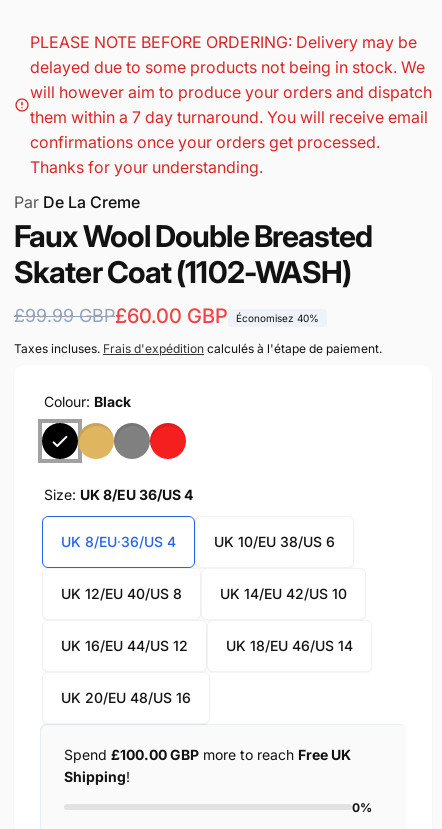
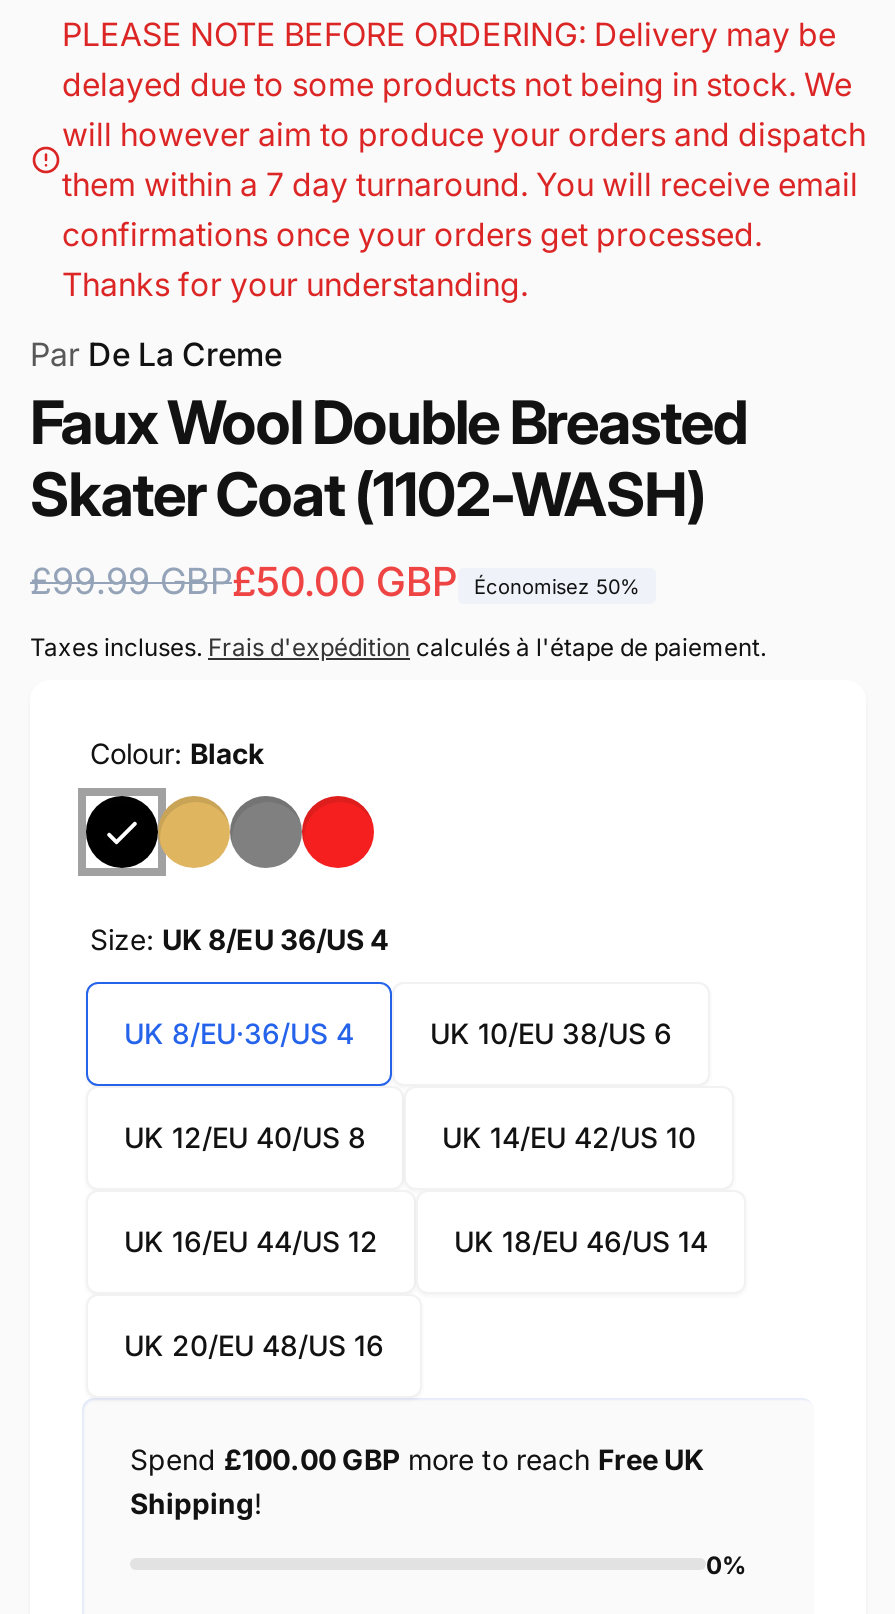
- £60.00 GBP
+ £50.00 GBP

- Économisez 40%
+ Économisez 50%
